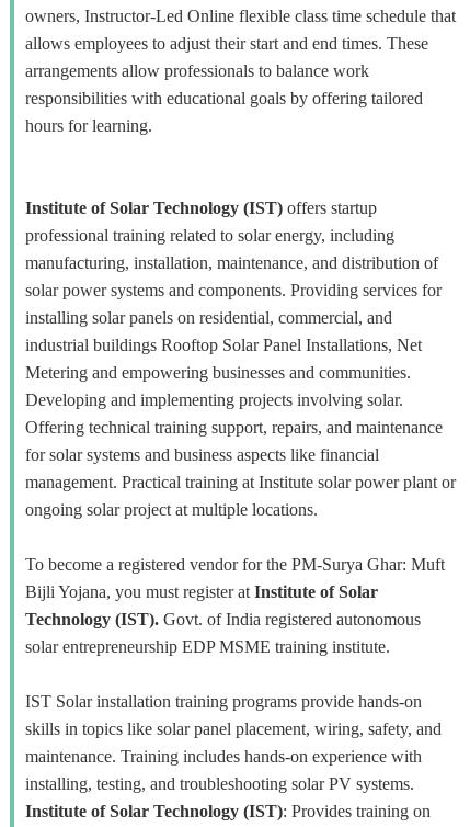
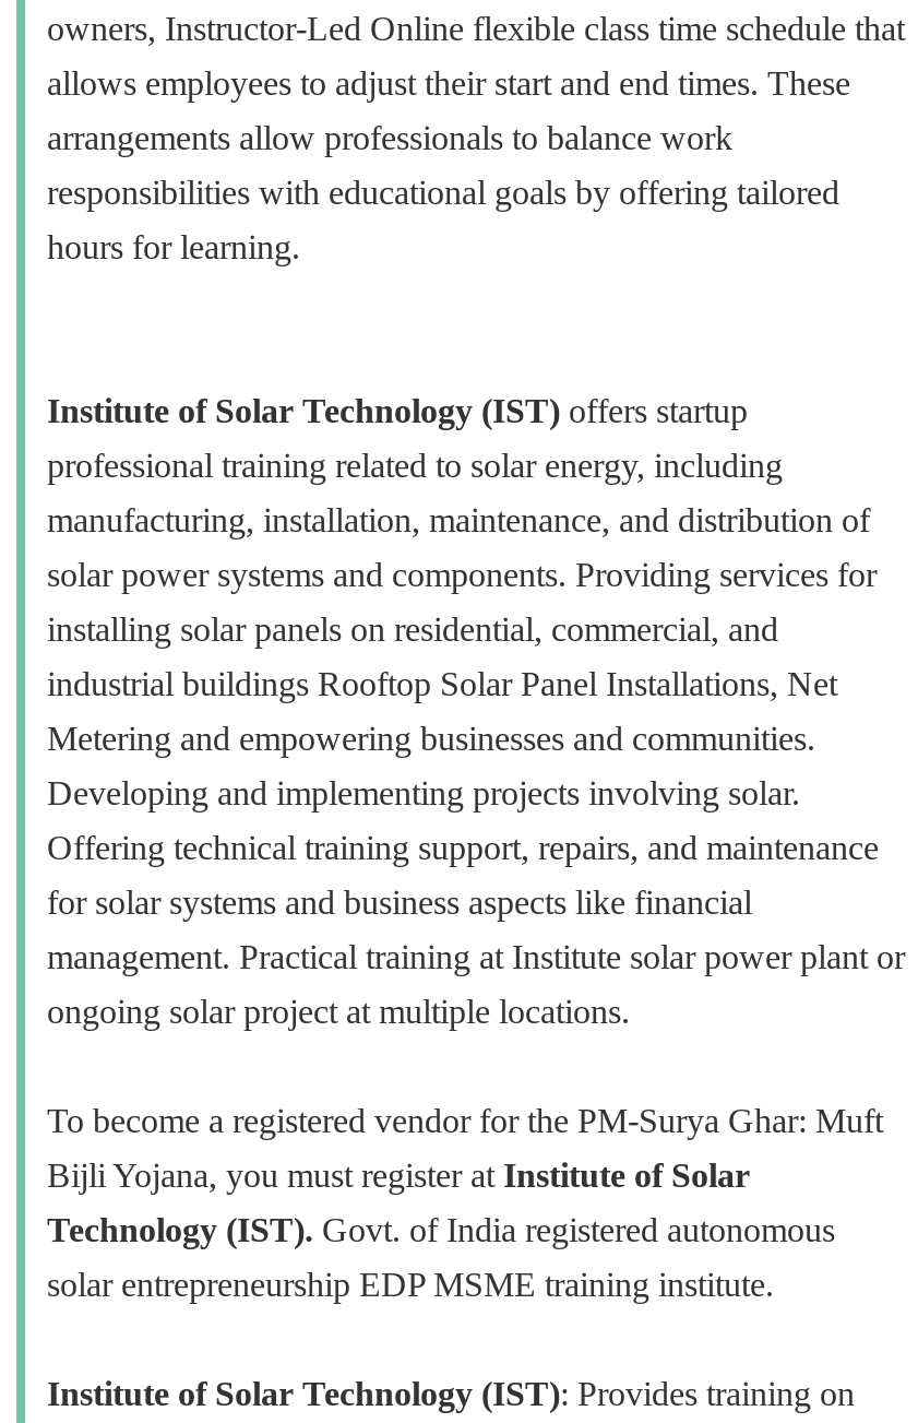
- IST Solar installation training programs provide hands-on
- skills in topics like solar panel placement, wiring, safety, and
- maintenance. Training includes hands-on experience with
- installing, testing, and troubleshooting solar PV systems.
